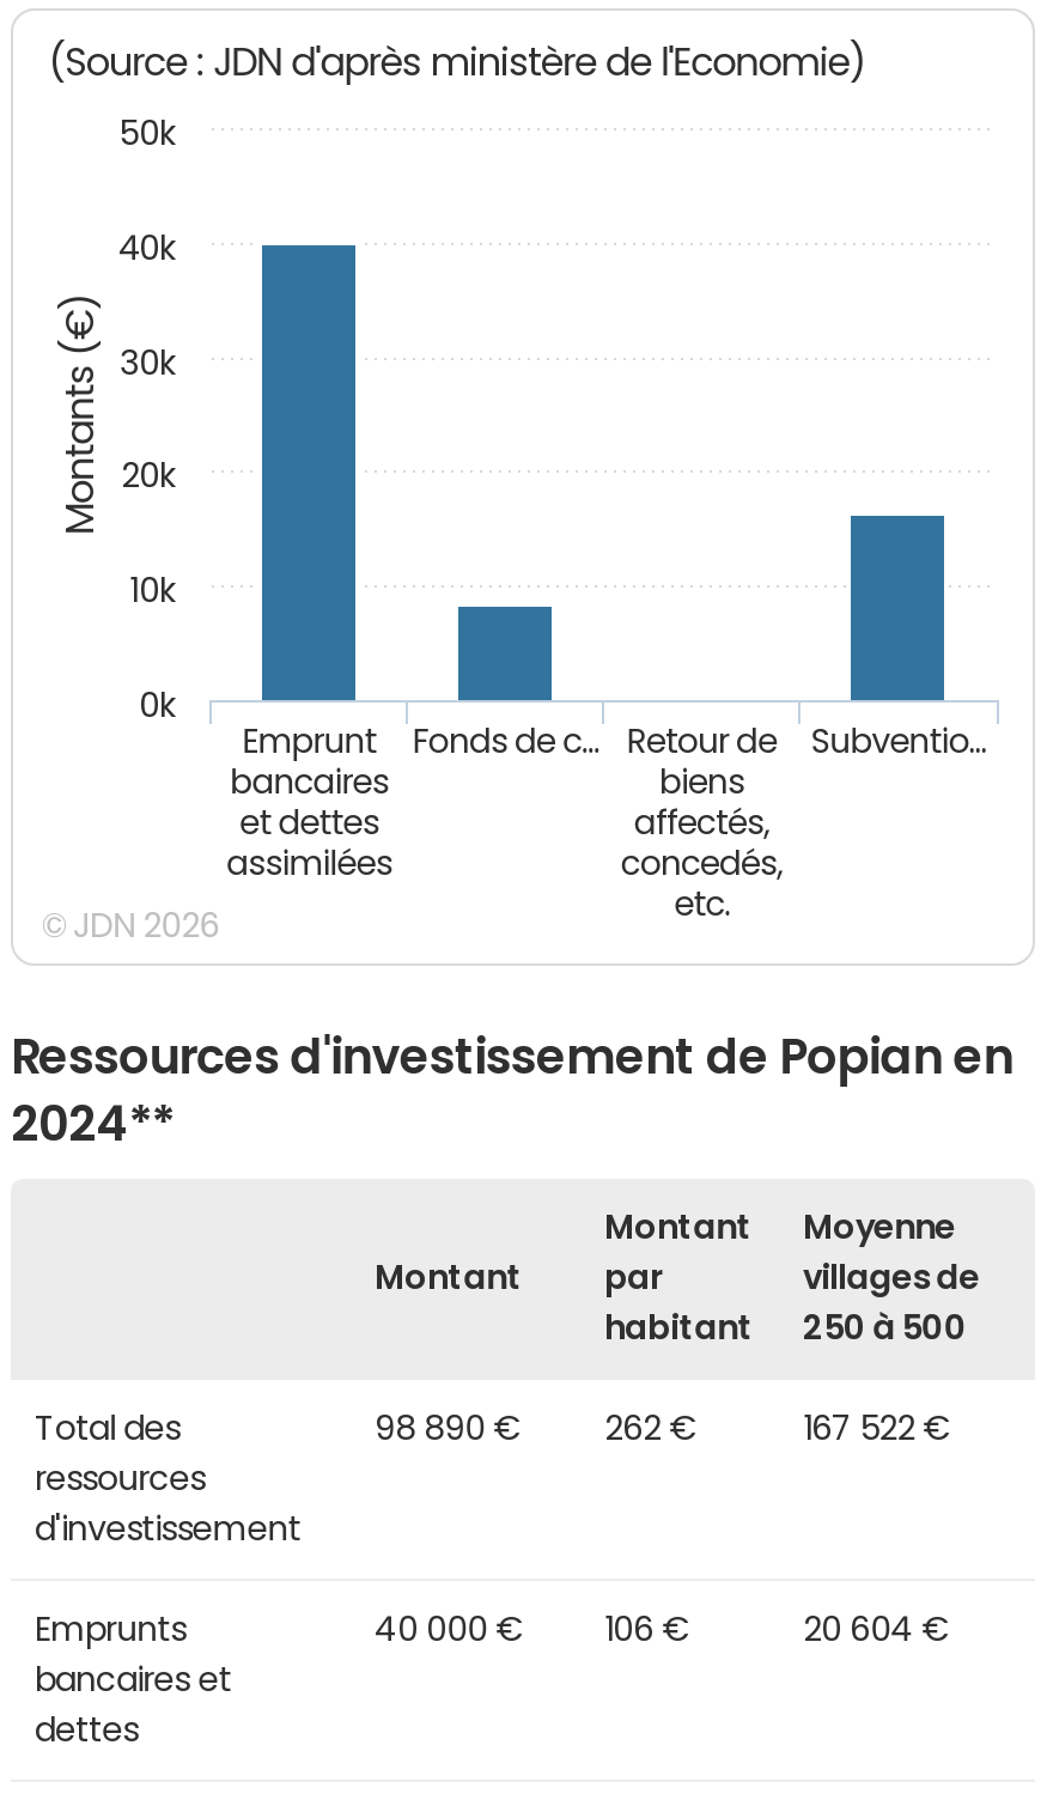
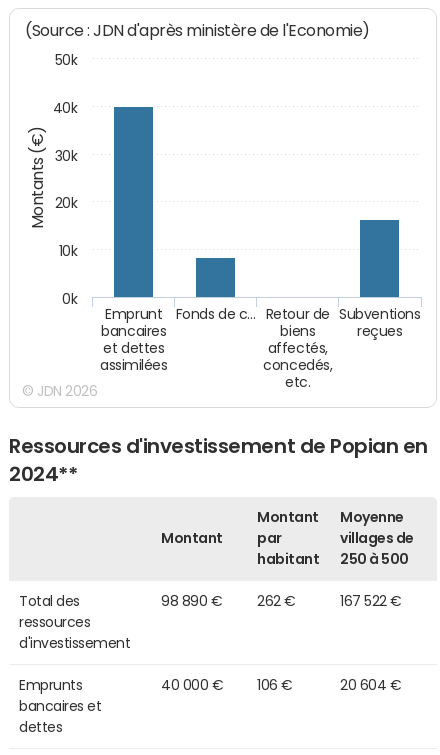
- Subventio…
+ Subventions
+ reçues
